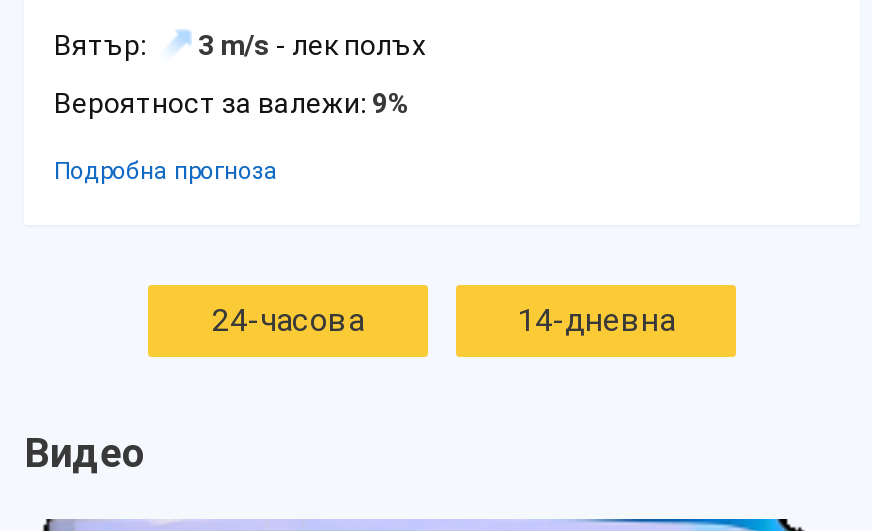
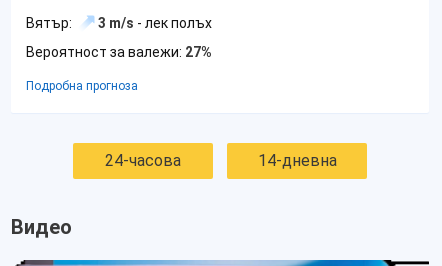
- Вероятност за валежи: 9%
+ Вероятност за валежи: 27%
